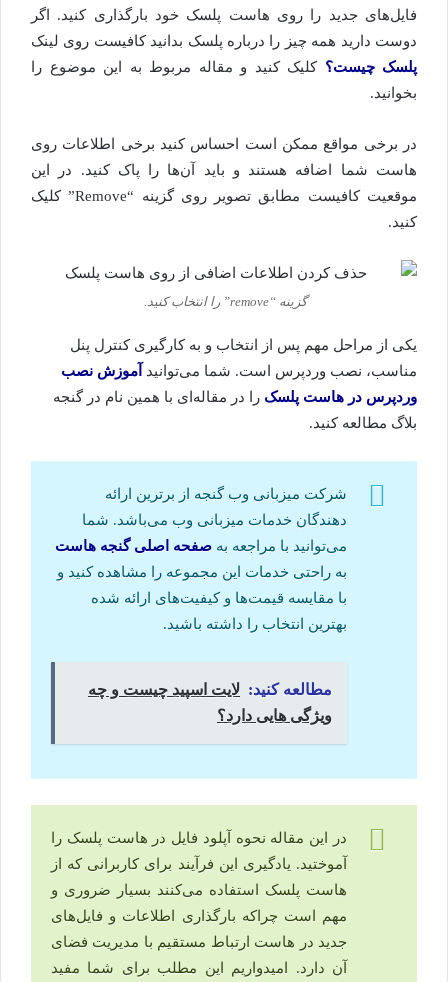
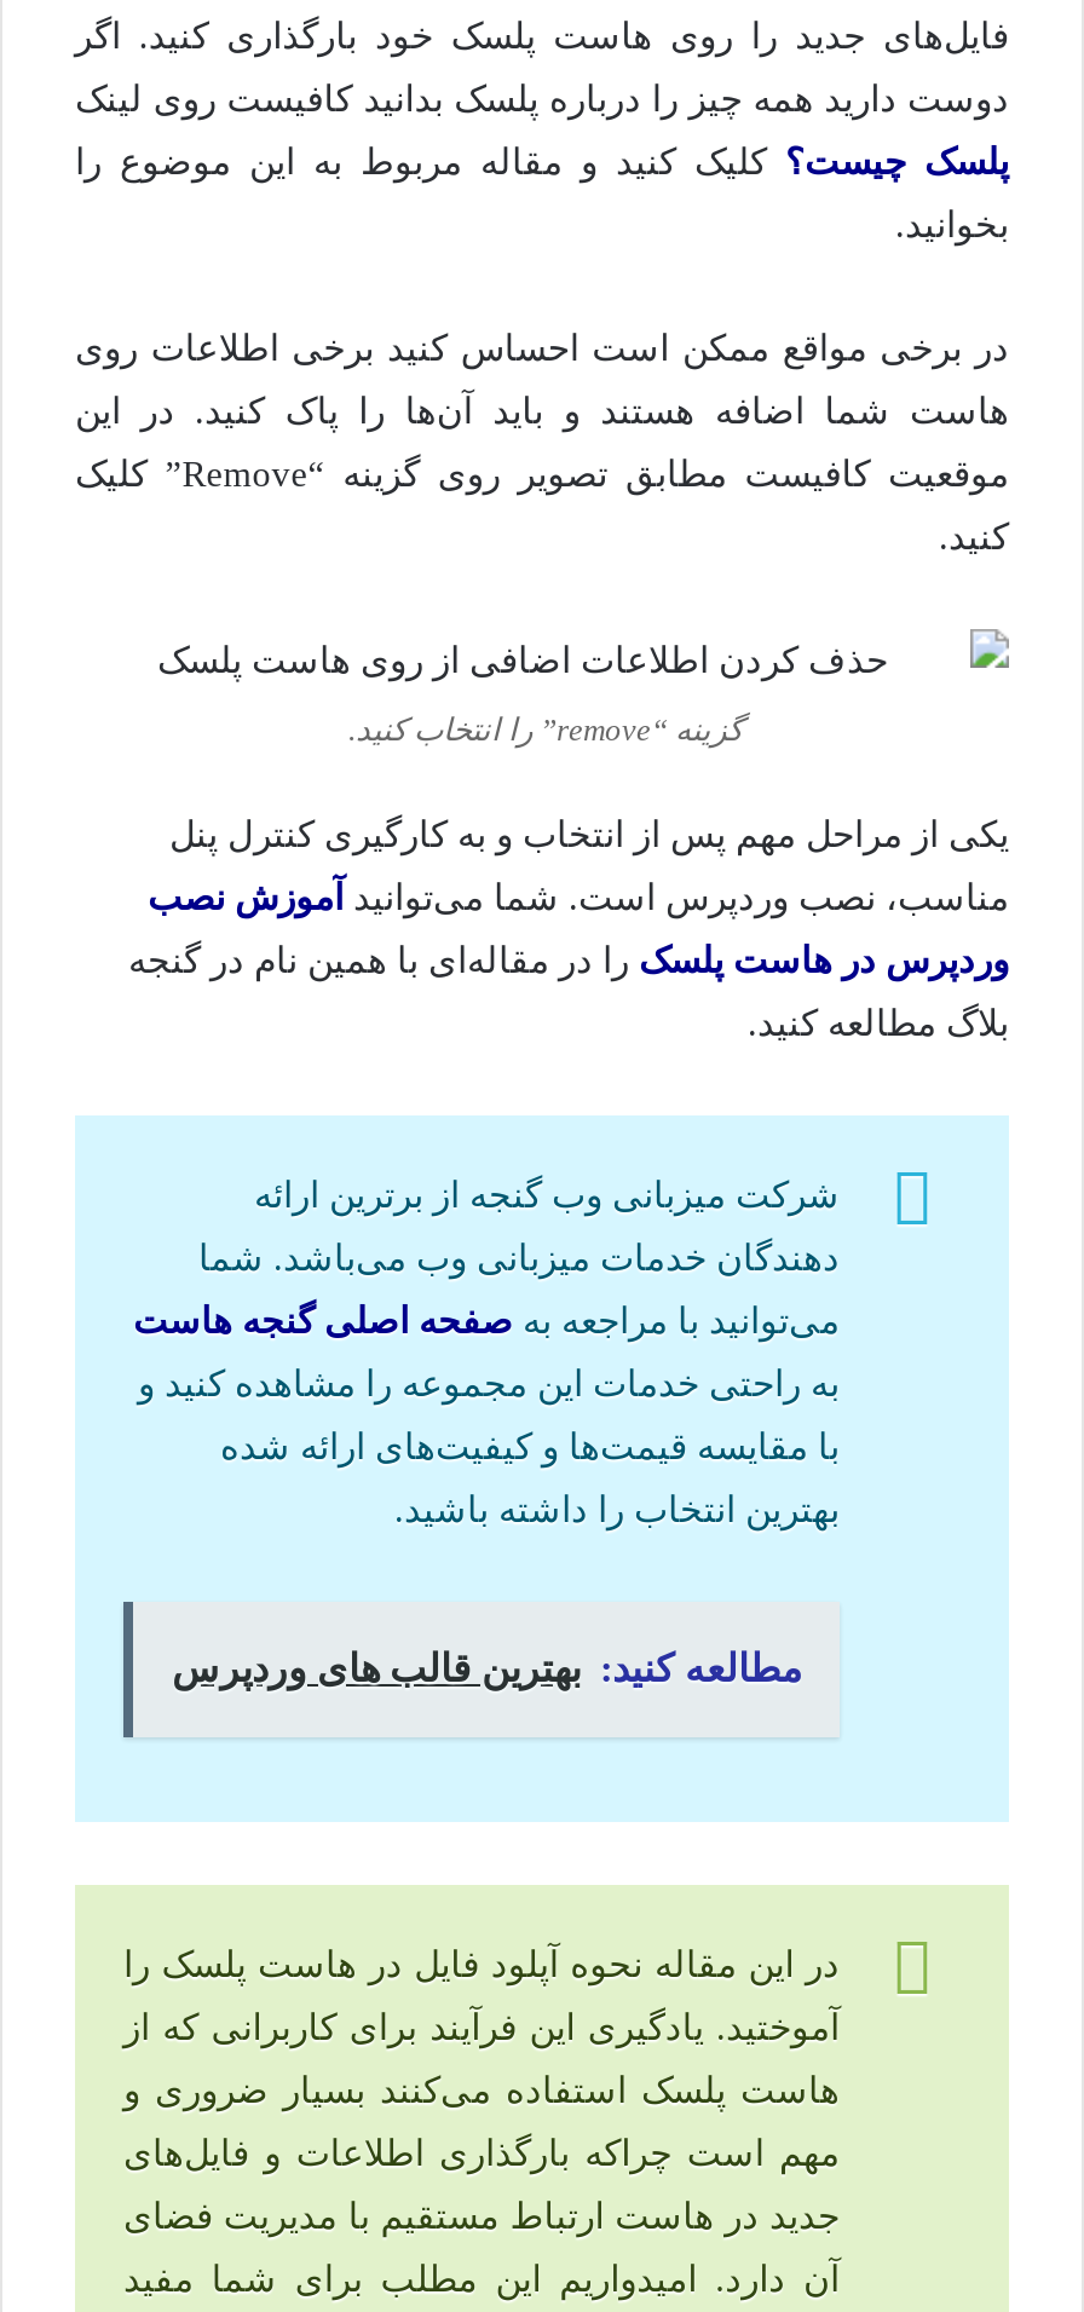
- مطالعه کنید: لایت اسپید چیست و چه
- ویژگی هایی دارد؟
+ مطالعه کنید: بهترین قالب های وردپرس
